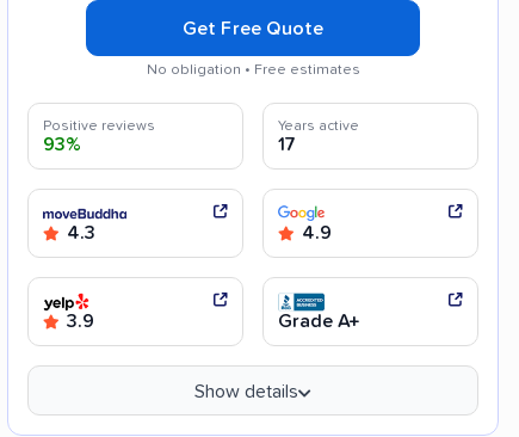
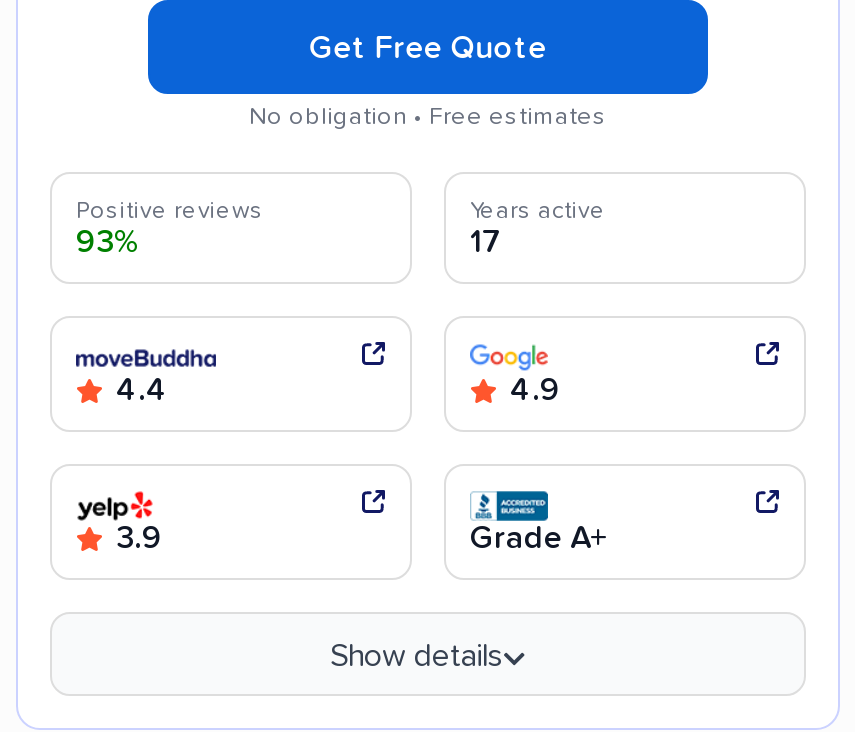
- 4.3
+ 4.4
